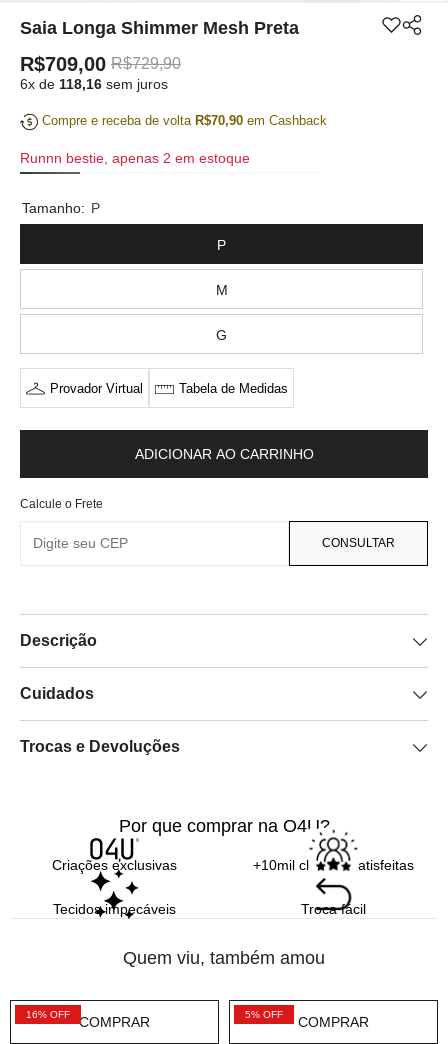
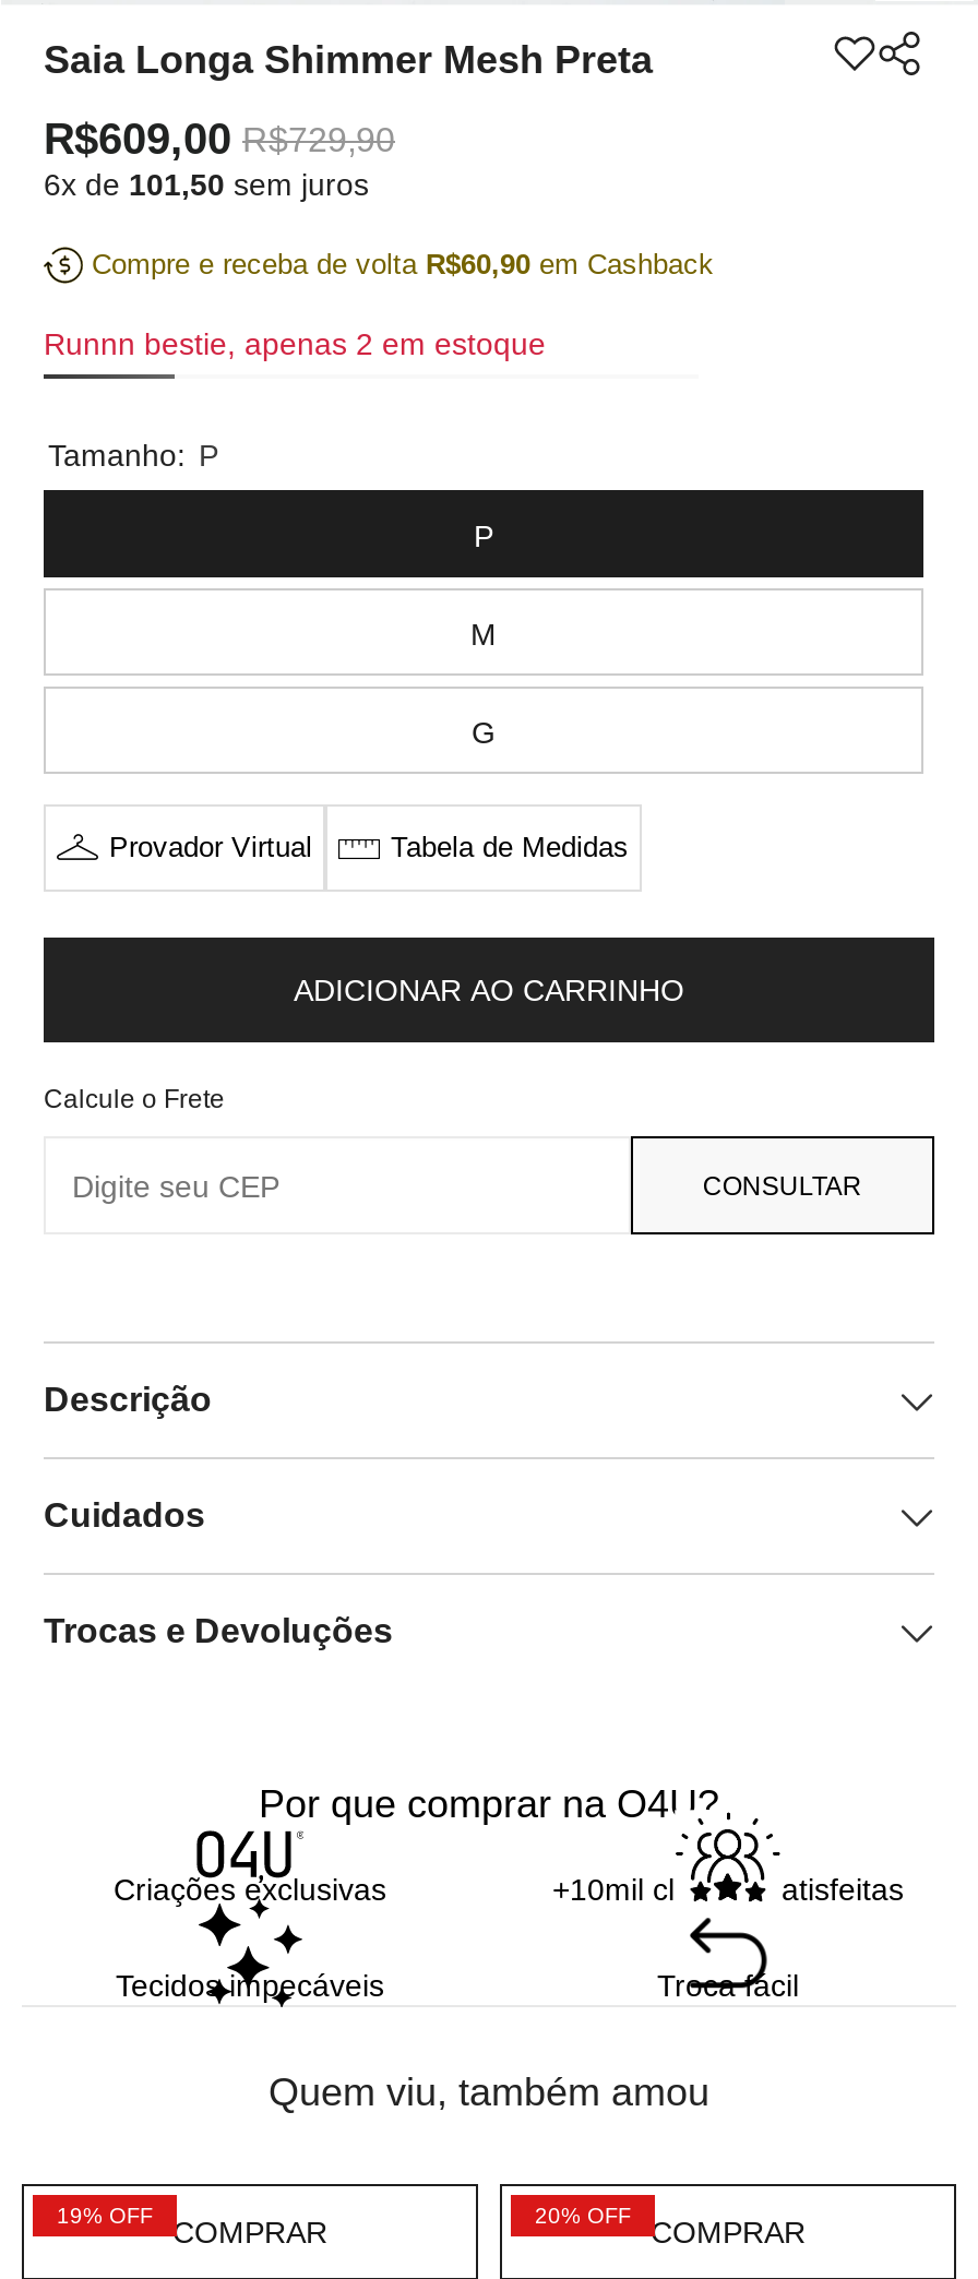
- R$709,00
- 6x de 118,16 sem juros
+ R$609,00
+ 6x de 101,50 sem juros

- Compre e receba de volta R$70,90 em Cashback
+ Compre e receba de volta R$60,90 em Cashback

- 16% OFF COMPRAR
+ 19% OFF COMPRAR

- 5% OFF COMPRAR
+ 20% OFF COMPRAR
